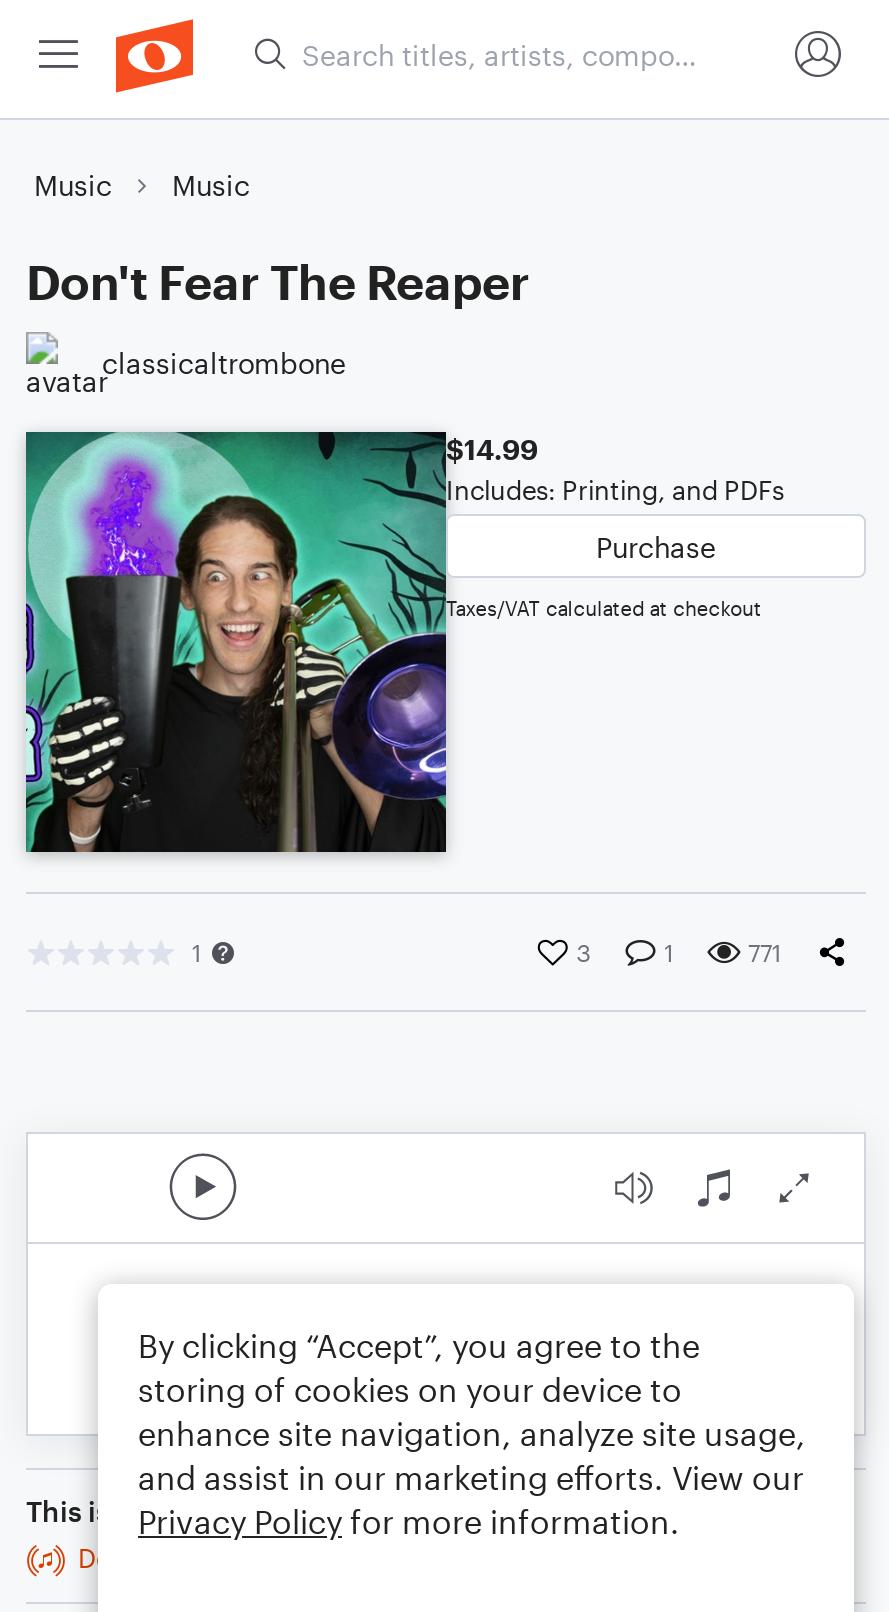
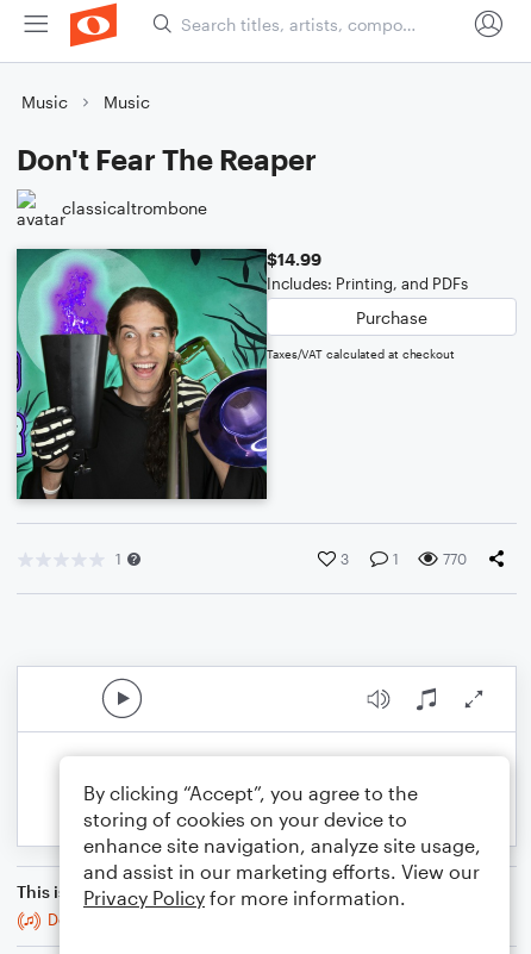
- 771
+ 770
